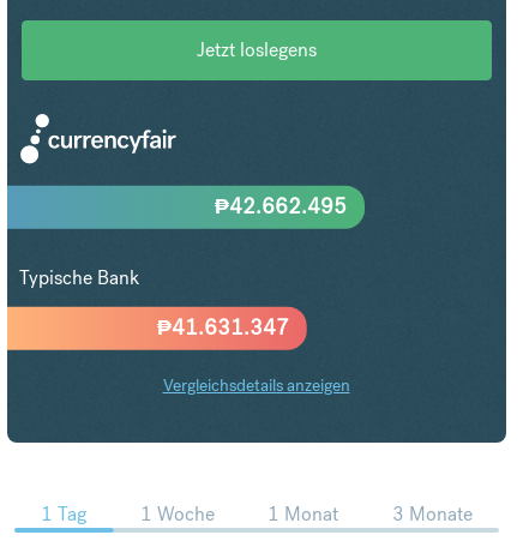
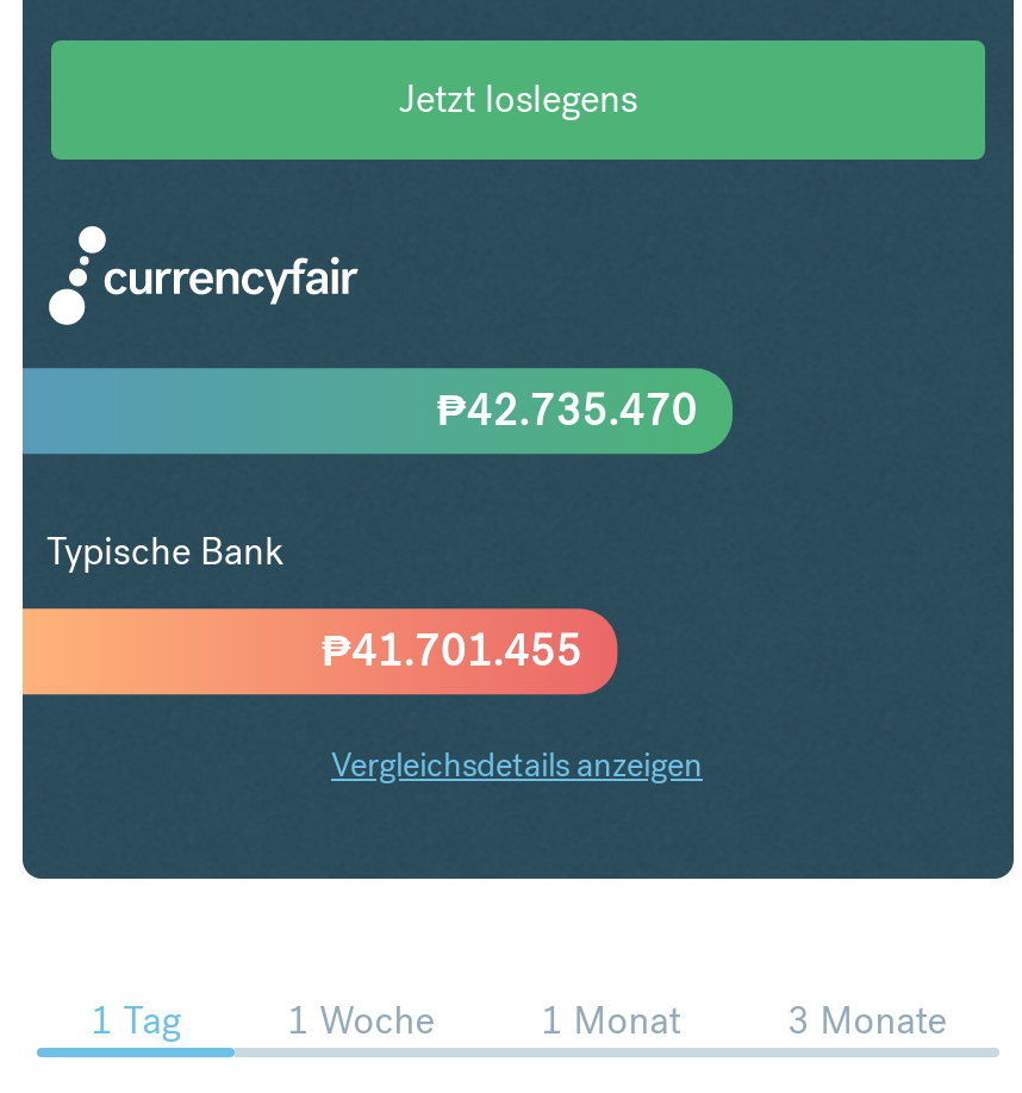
- ₱42.662.495
+ ₱42.735.470

- ₱41.631.347
+ ₱41.701.455
